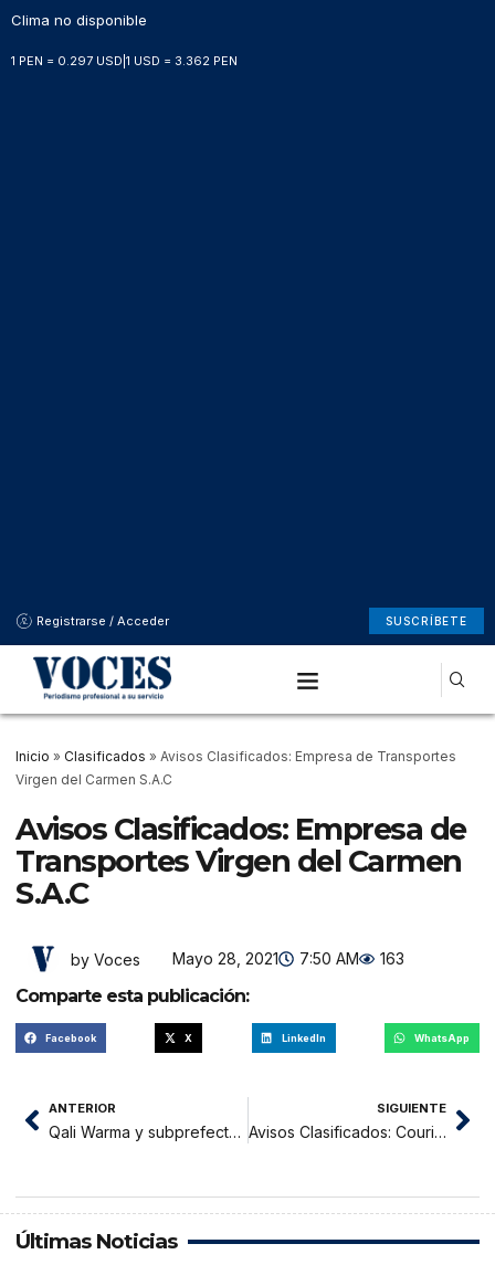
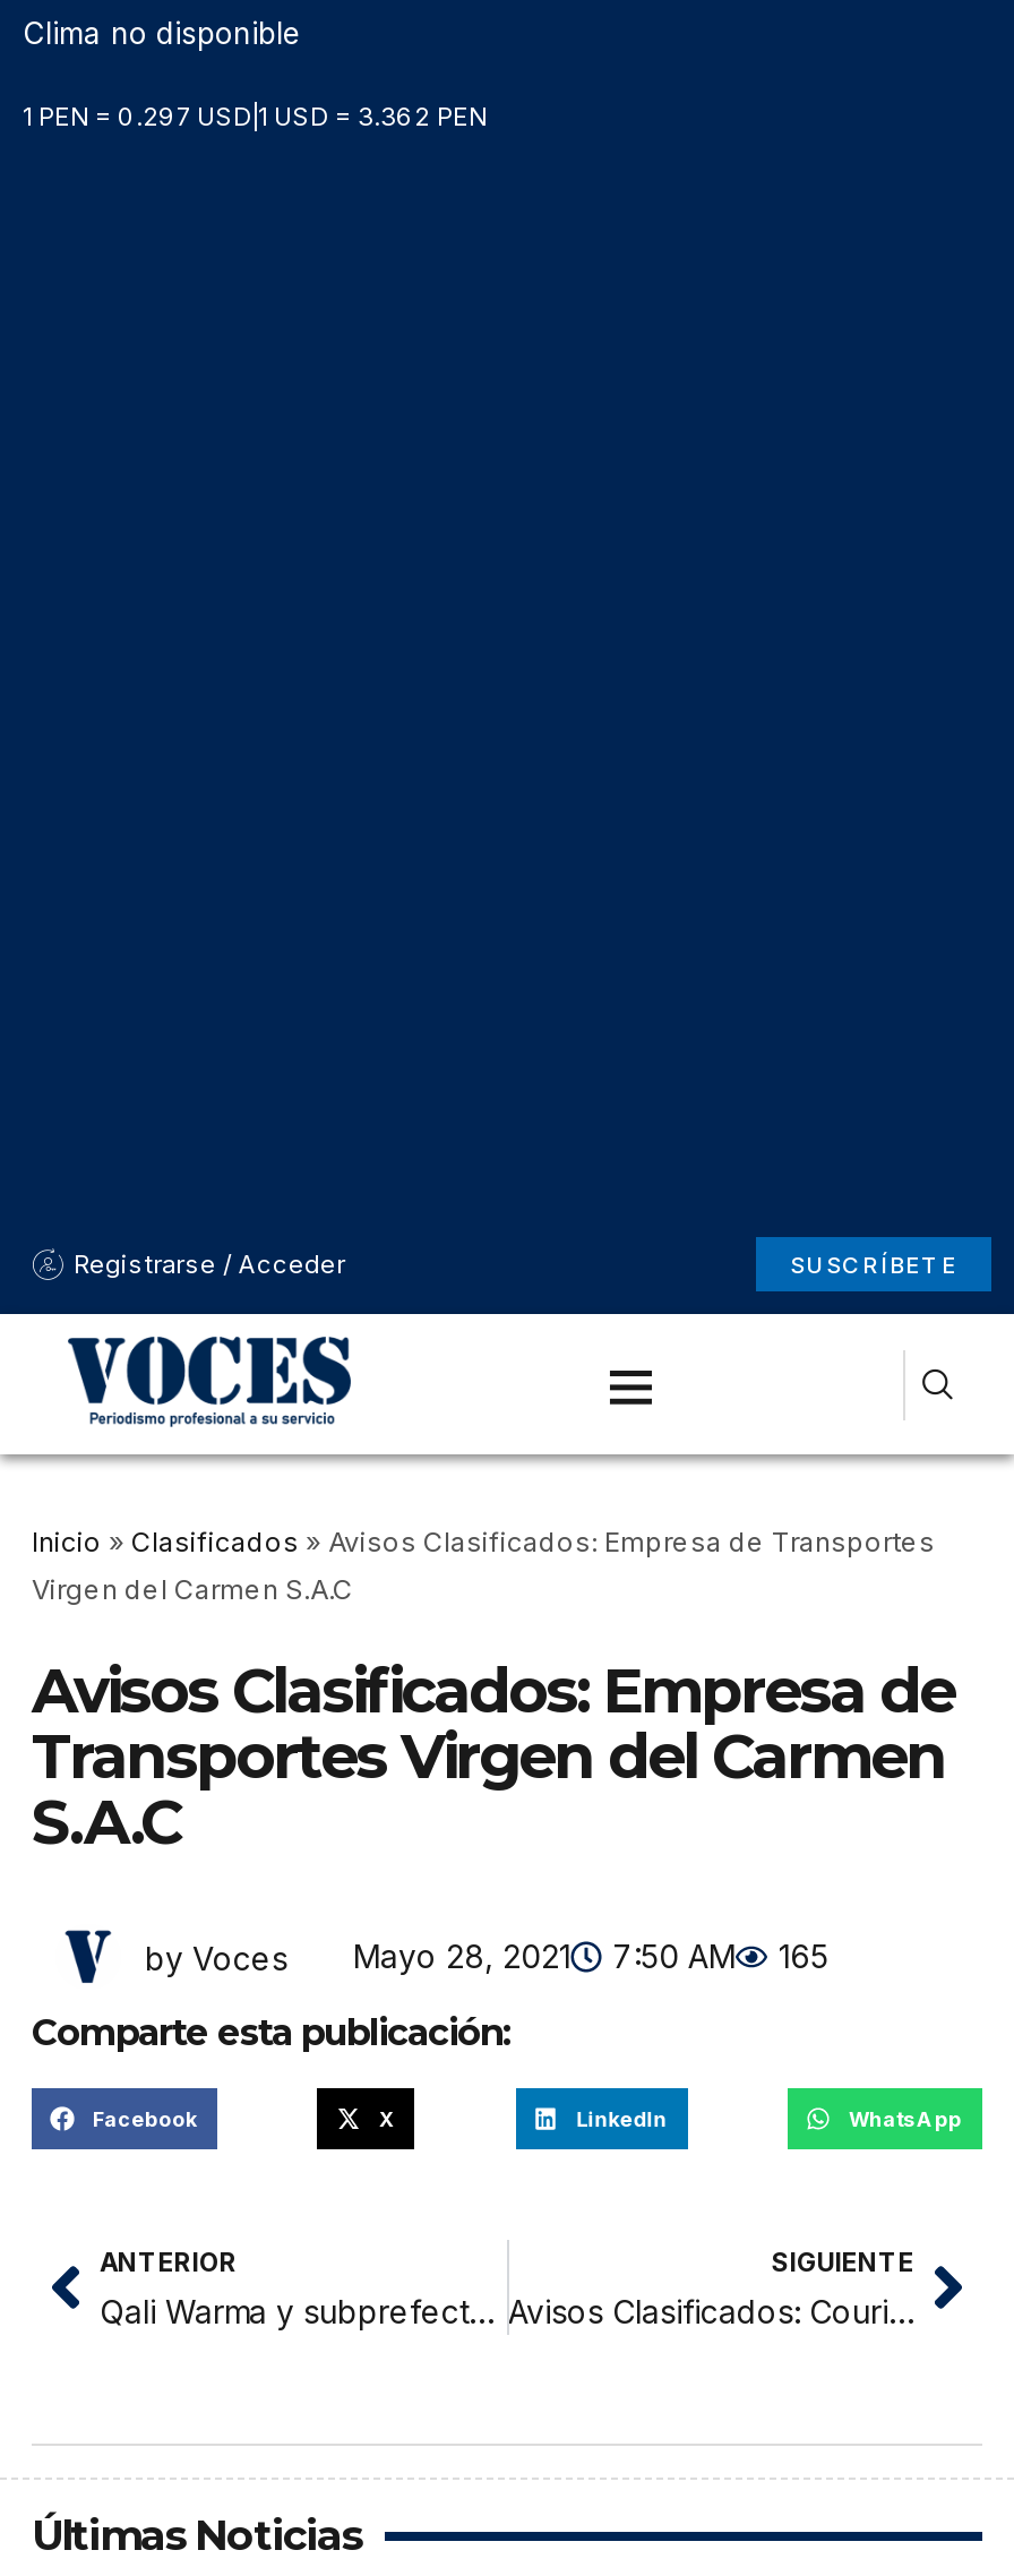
- by Voces Mayo 28, 2021 7:50 AM 163
+ by Voces Mayo 28, 2021 7:50 AM 165
